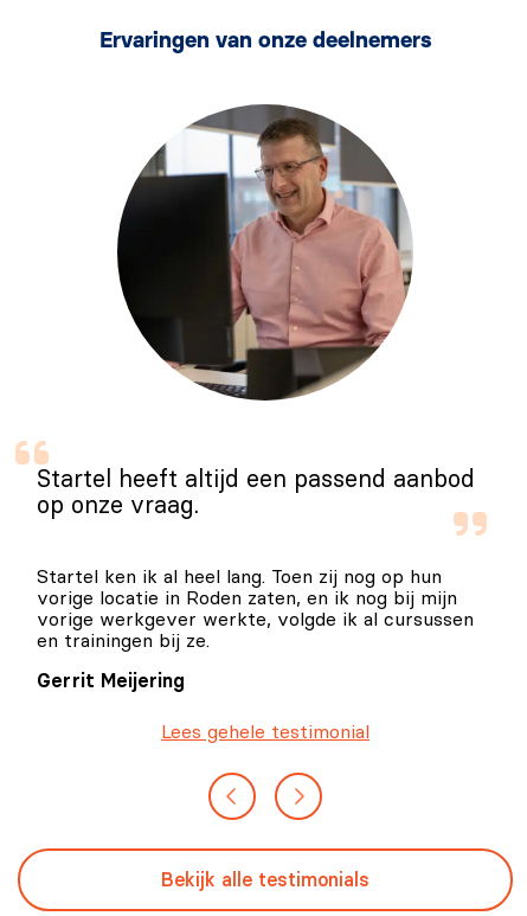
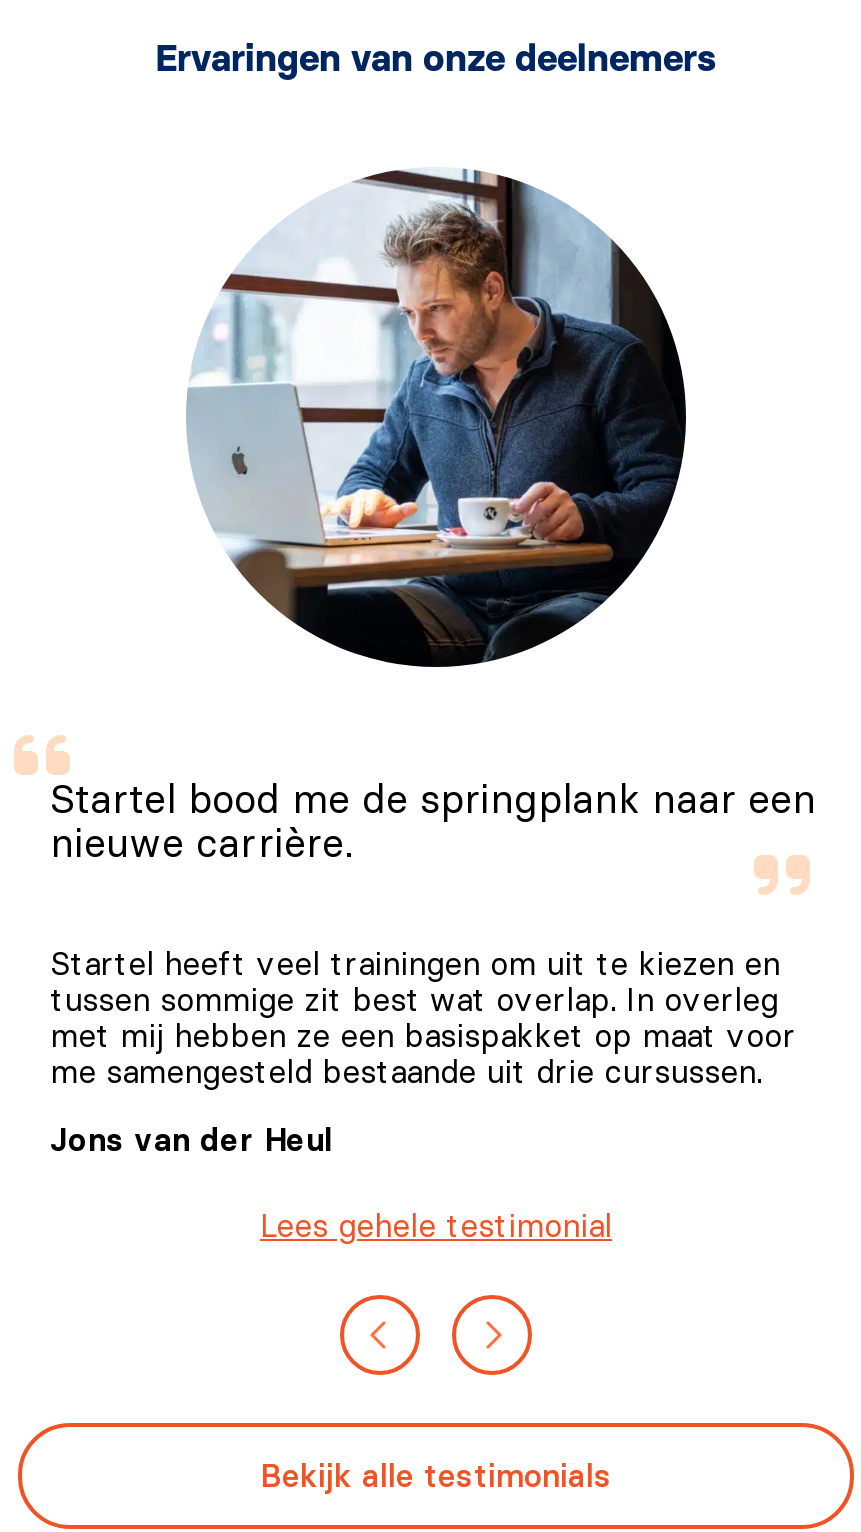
- [image]
+ [image]

- Startel heeft altijd een passend aanbod
- op onze vraag.
+ Startel bood me de springplank naar een
+ nieuwe carrière.

- Startel ken ik al heel lang. Toen zij nog op hun
- vorige locatie in Roden zaten, en ik nog bij mijn
- vorige werkgever werkte, volgde ik al cursussen
- en trainingen bij ze.
+ Startel heeft veel trainingen om uit te kiezen en
+ tussen sommige zit best wat overlap. In overleg
+ met mij hebben ze een basispakket op maat voor
+ me samengesteld bestaande uit drie cursussen.

- Gerrit Meijering
+ Jons van der Heul
